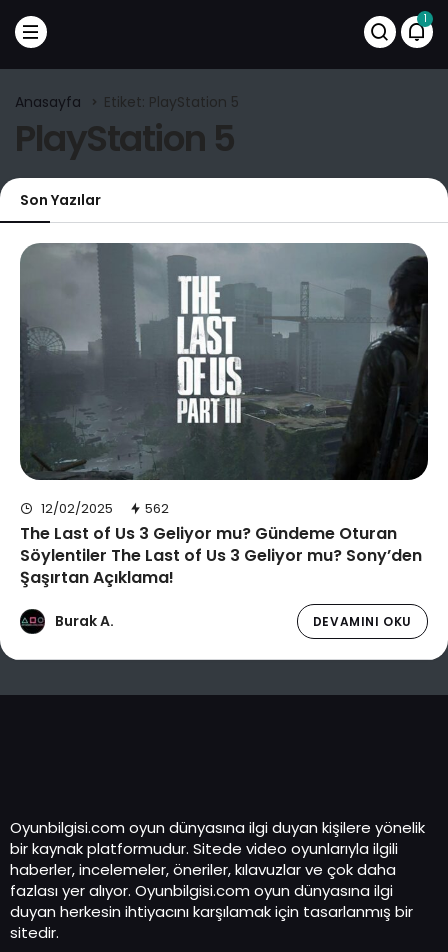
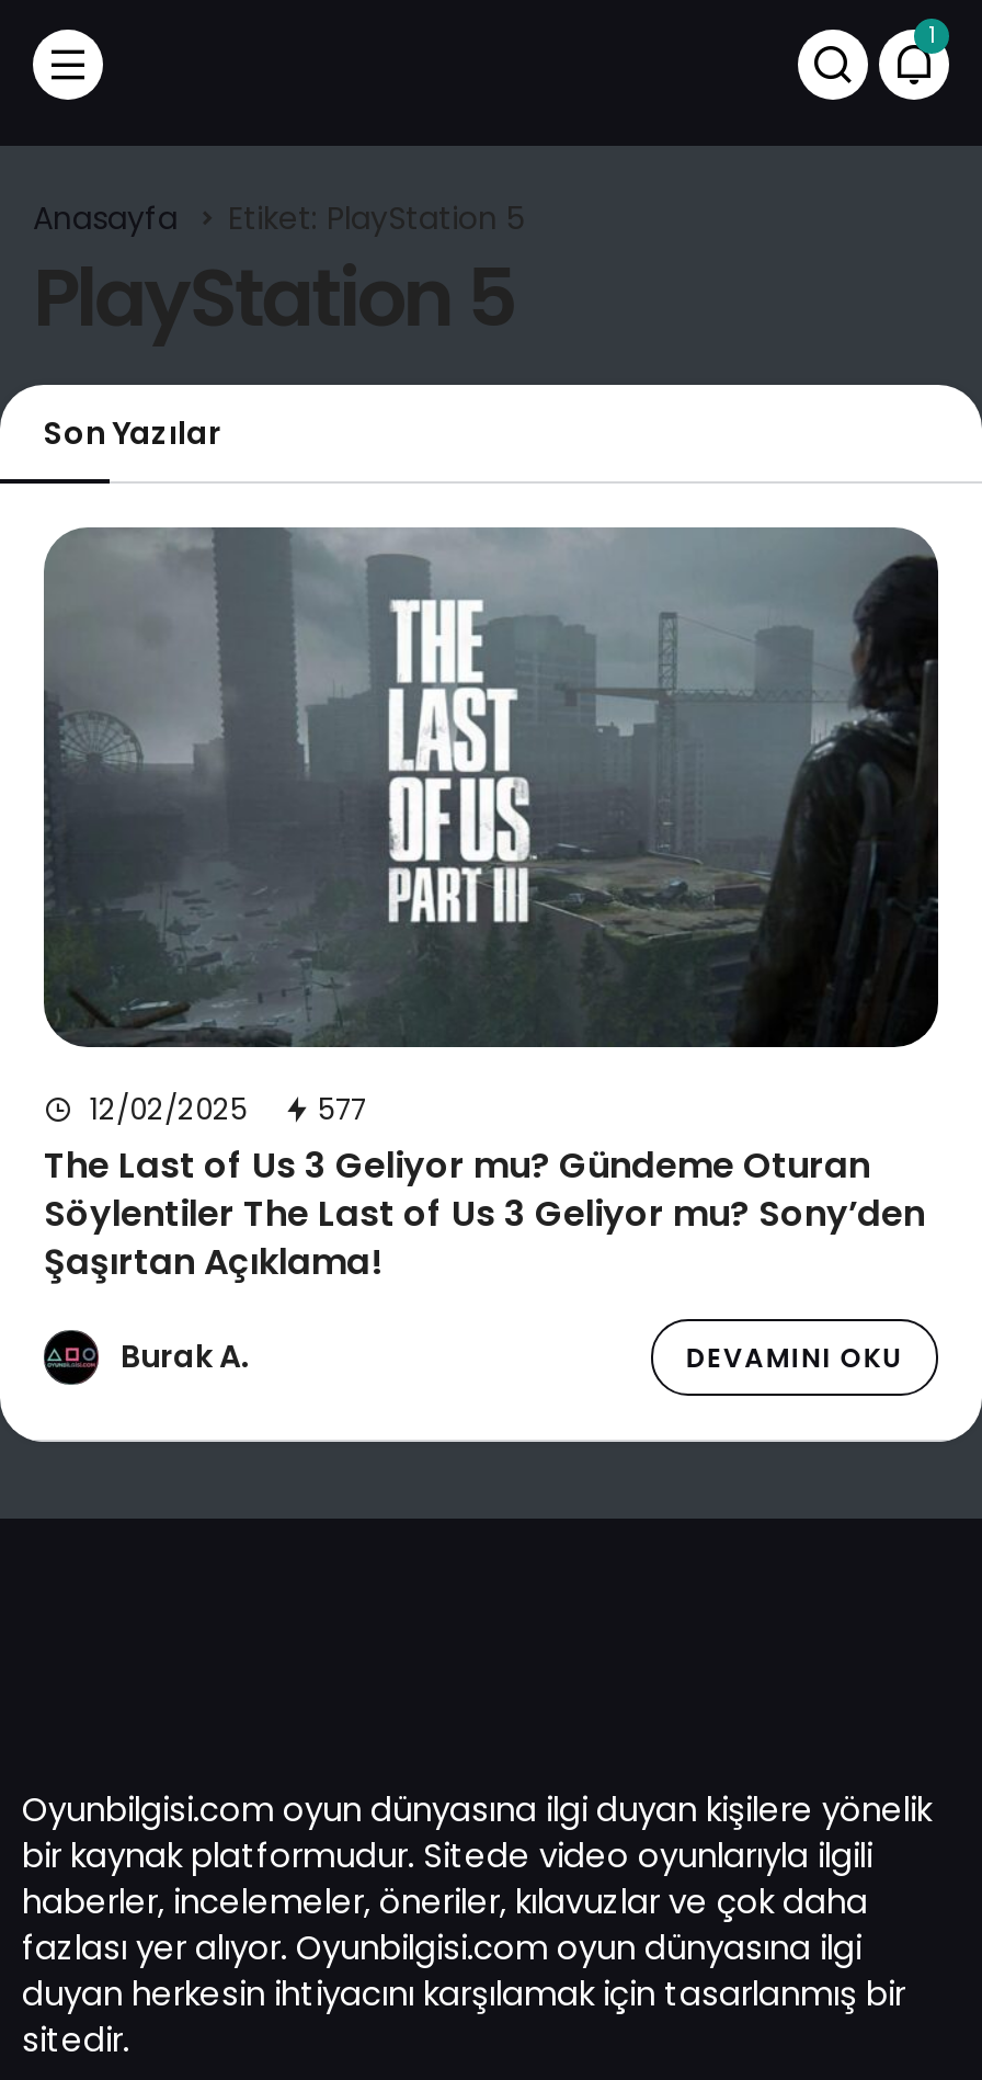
- 12/02/2025 562
+ 12/02/2025 577
